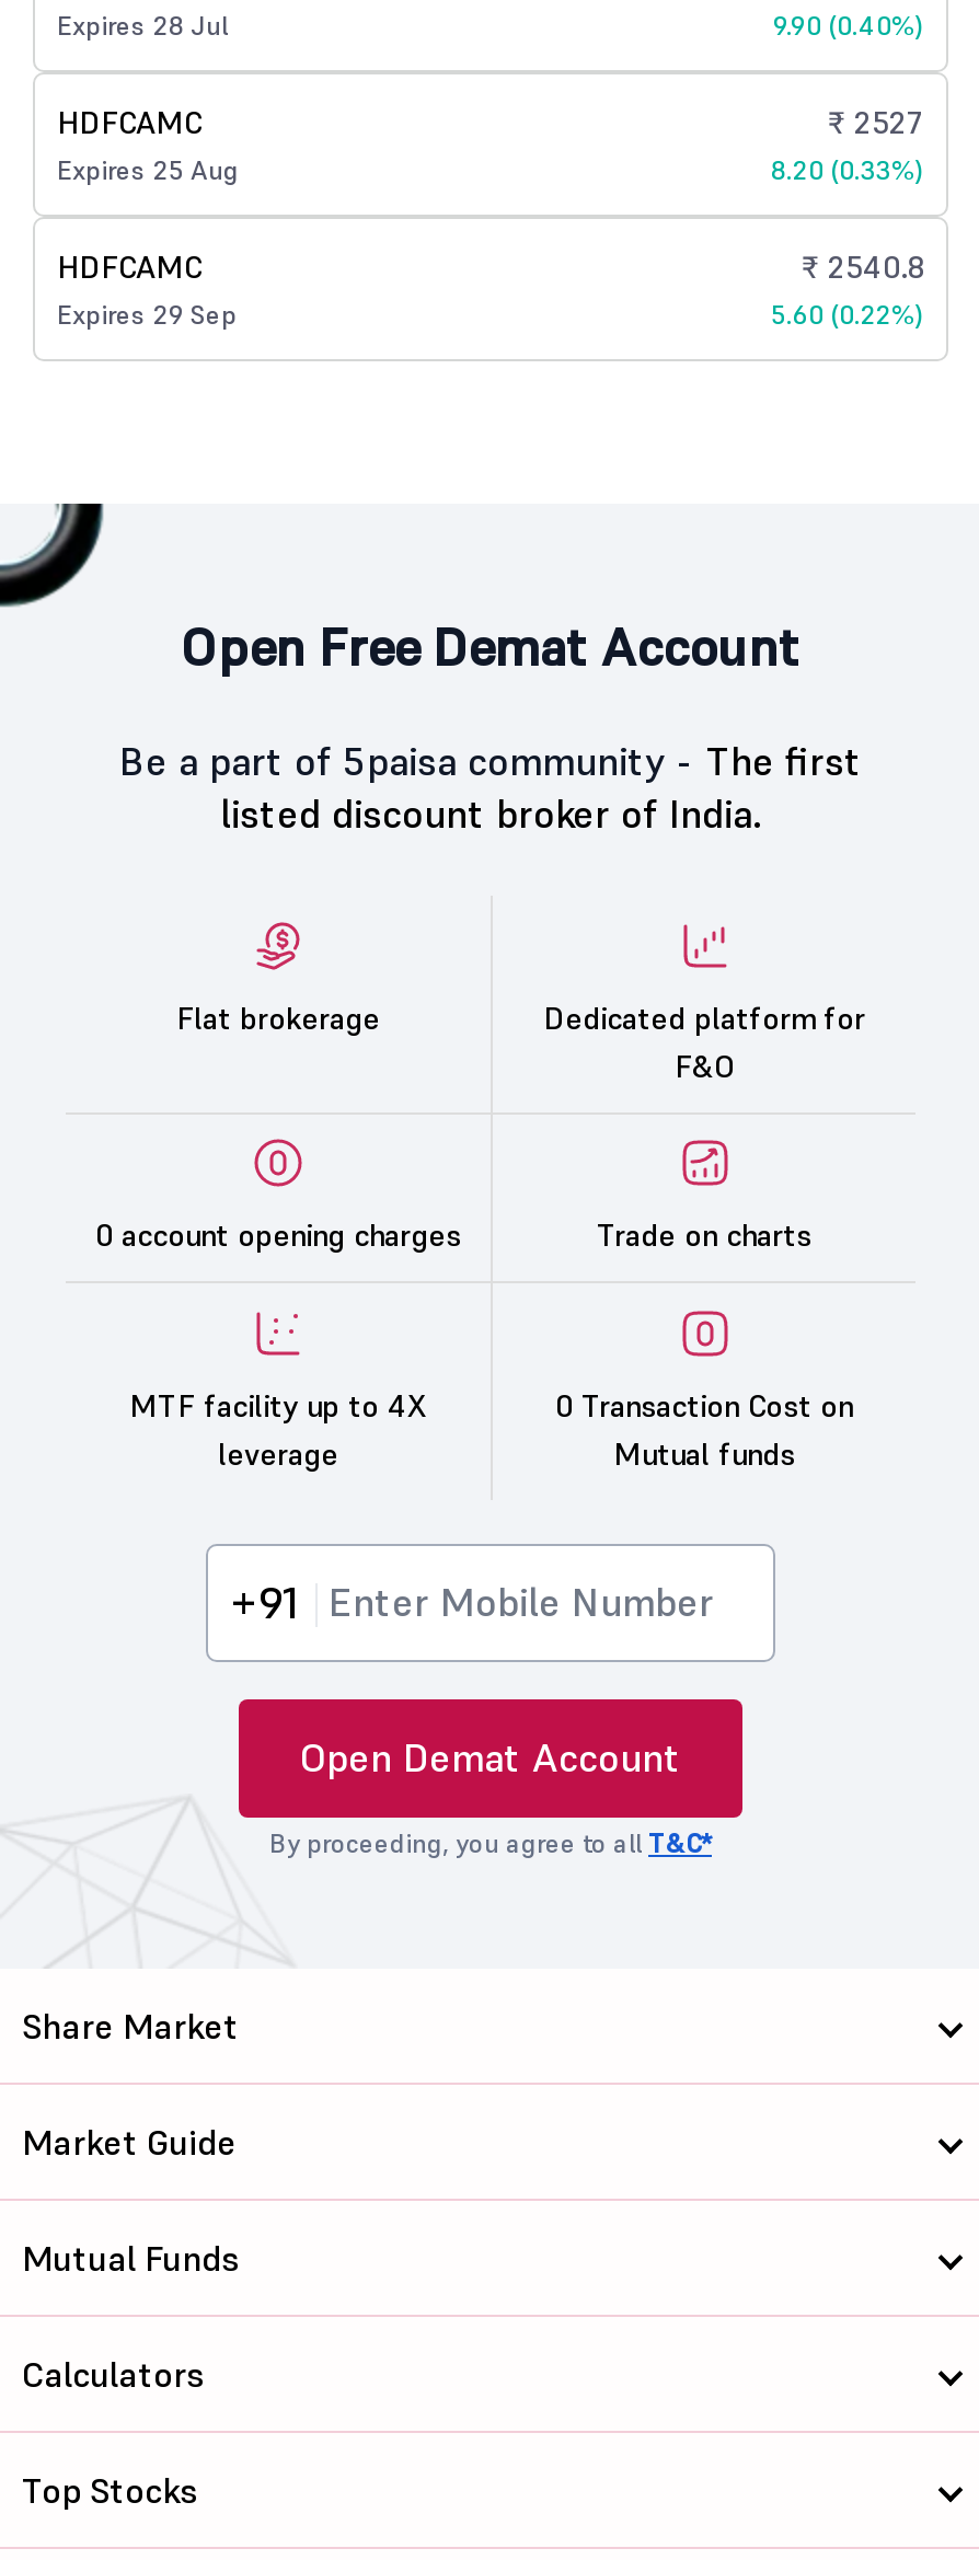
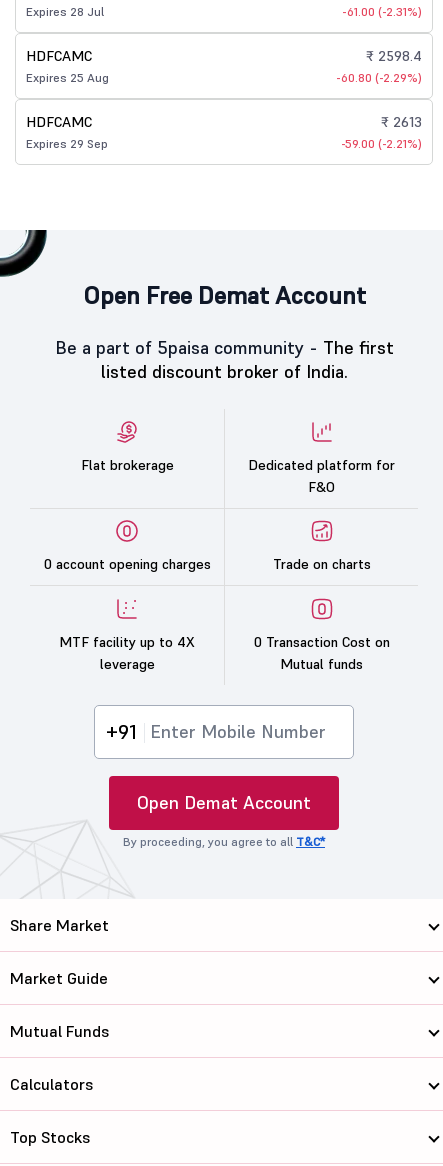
- 9.90 (0.40%)
+ -61.00 (-2.31%)

- ₹ 2527
+ ₹ 2598.4

- 8.20 (0.33%)
+ -60.80 (-2.29%)

- ₹ 2540.8
+ ₹ 2613

- 5.60 (0.22%)
+ -59.00 (-2.21%)
